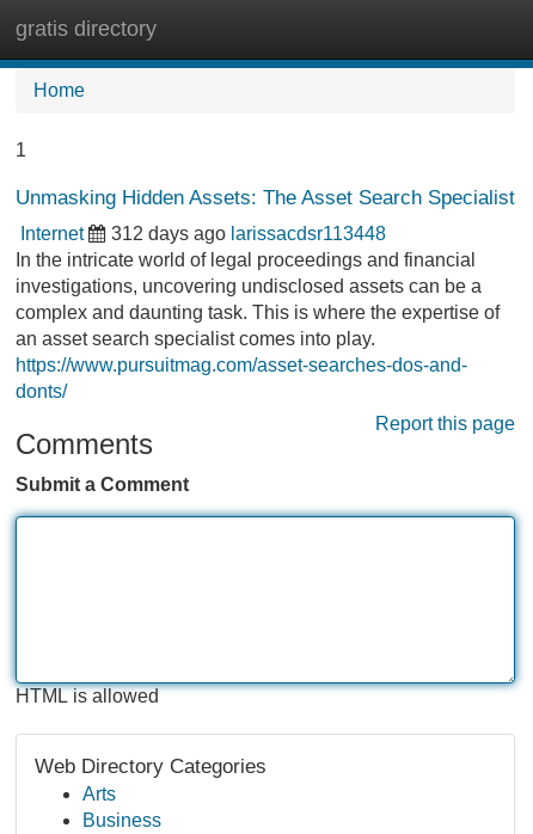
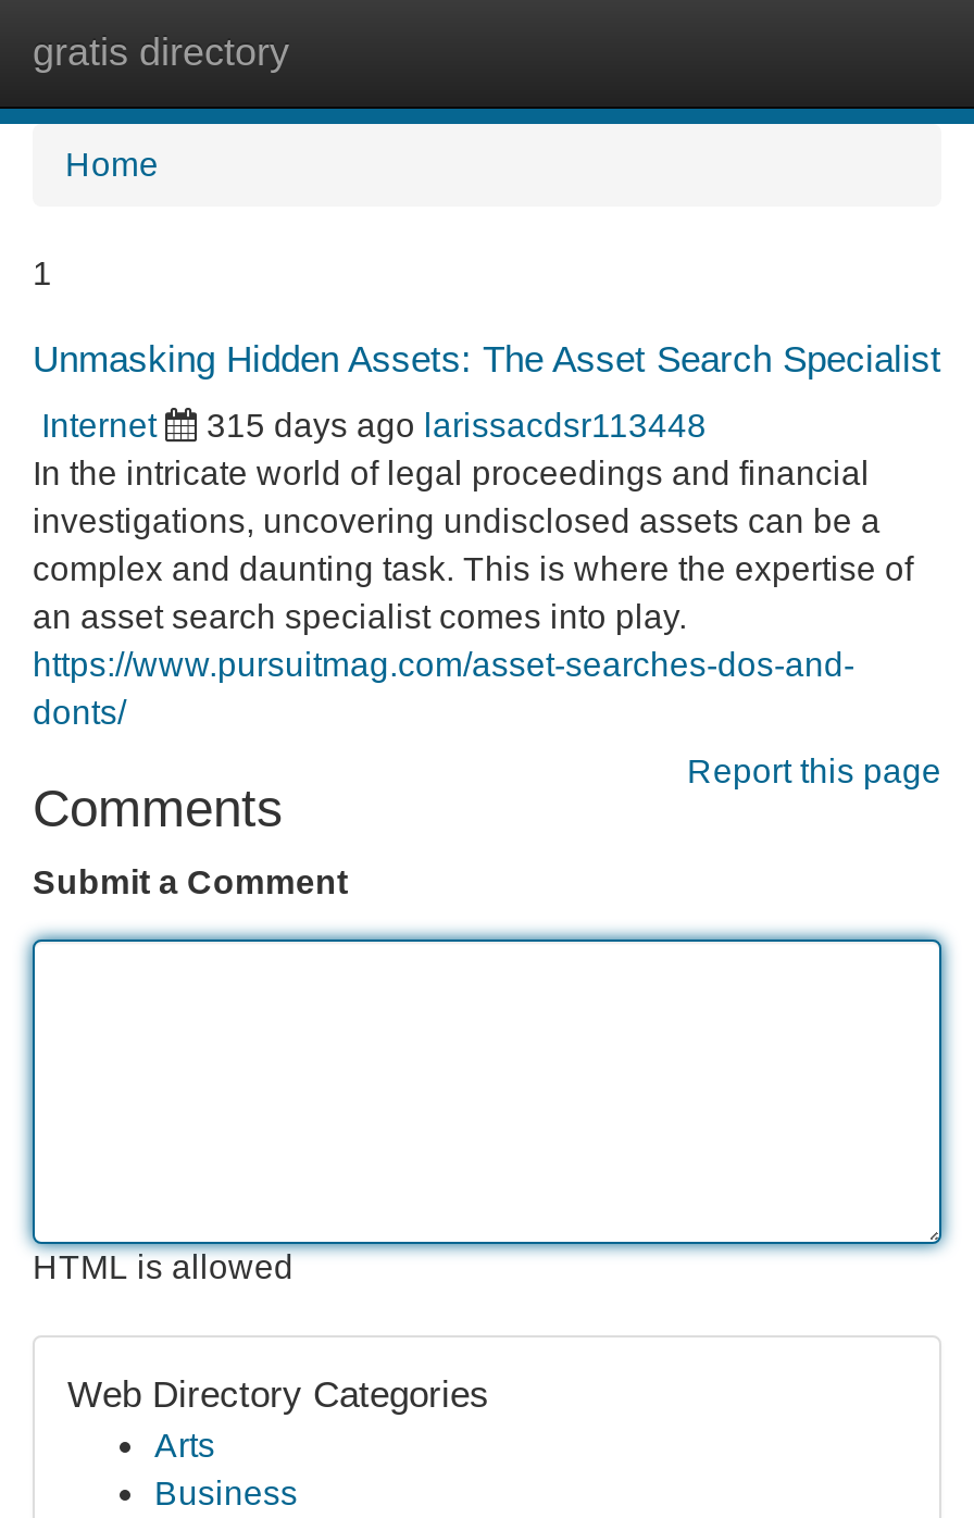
- 312 days ago larissacdsr113448
+ 315 days ago larissacdsr113448
